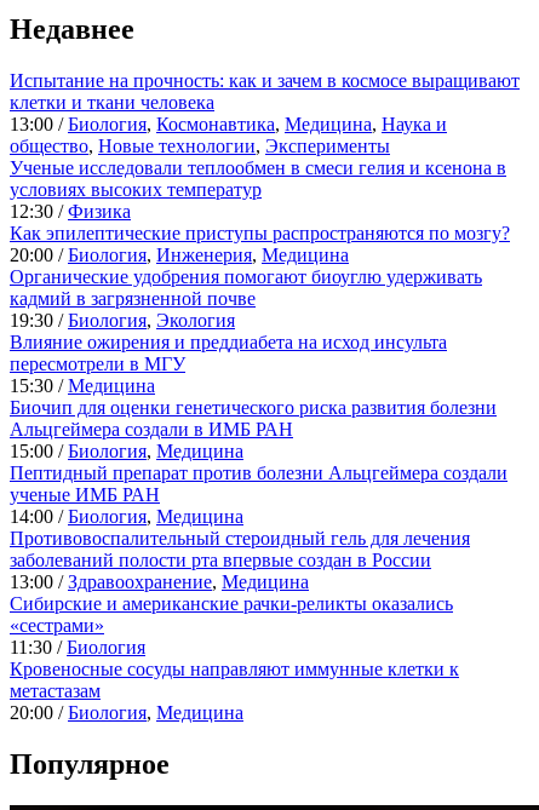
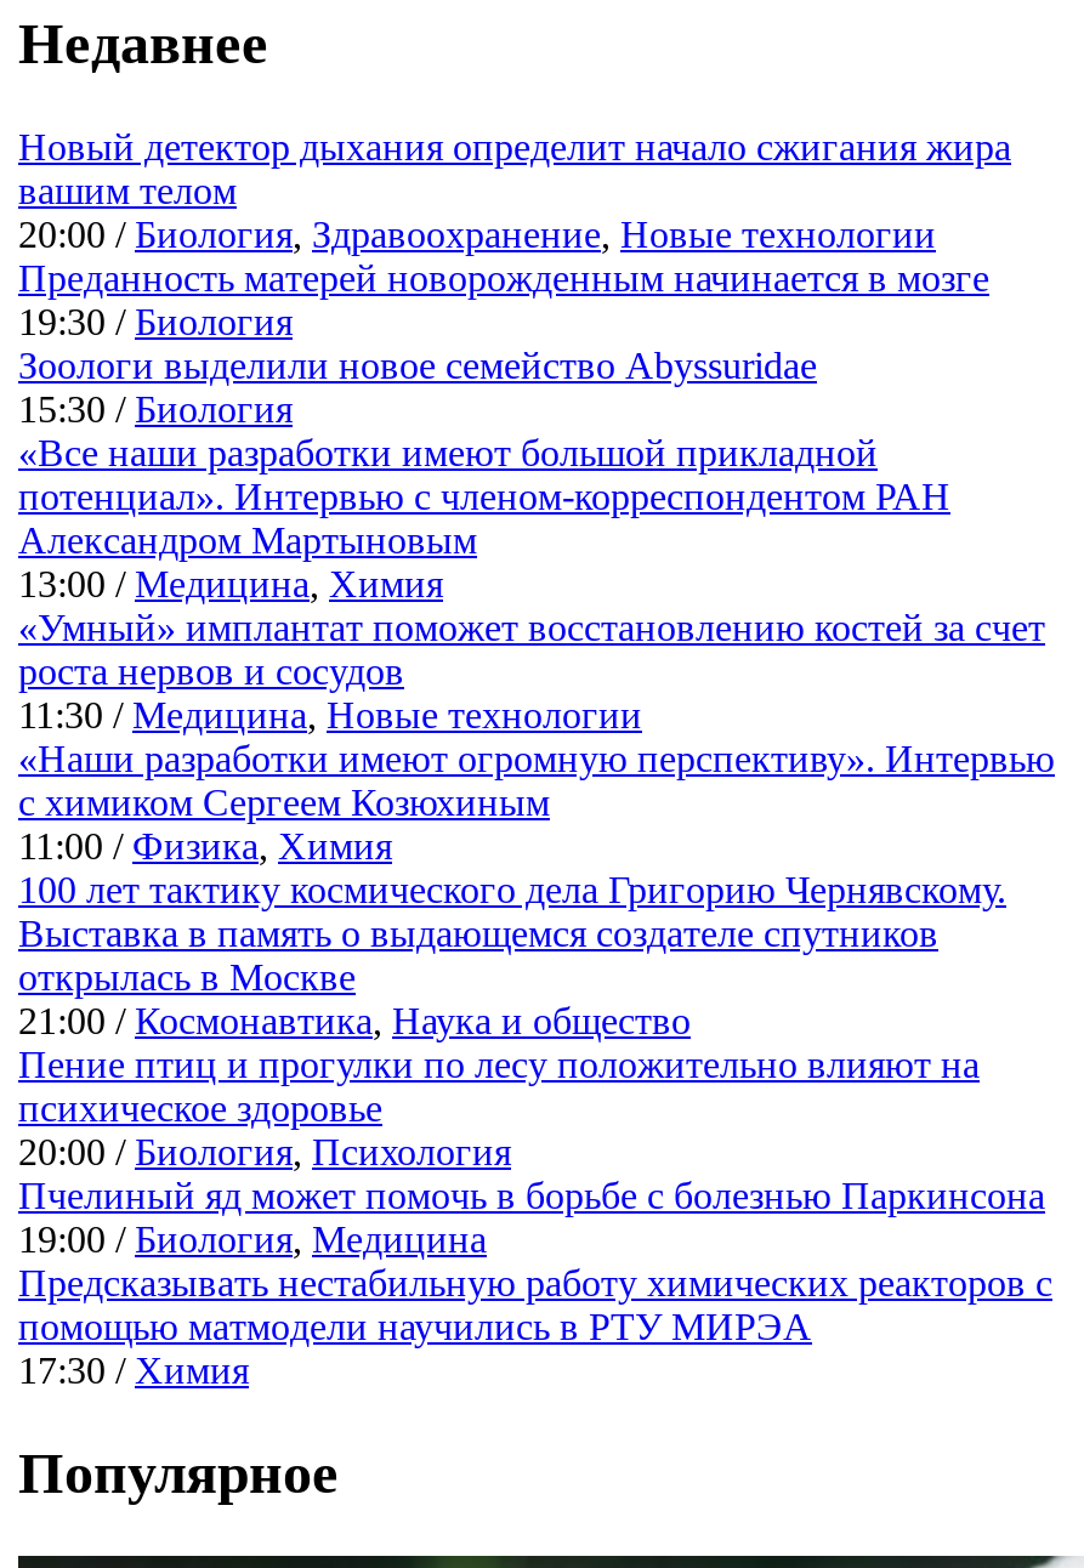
- Испытание на прочность: как и зачем в космосе выращивают
- клетки и ткани человека
- 13:00 / Биология, Космонавтика, Медицина, Наука и
- общество, Новые технологии, Эксперименты
- Ученые исследовали теплообмен в смеси гелия и ксенона в
- условиях высоких температур
- 12:30 / Физика
- Как эпилептические приступы распространяются по мозгу?
- 20:00 / Биология, Инженерия, Медицина
- Органические удобрения помогают биоуглю удерживать
- кадмий в загрязненной почве
- 19:30 / Биология, Экология
- Влияние ожирения и преддиабета на исход инсульта
- пересмотрели в МГУ
- 15:30 / Медицина
- Биочип для оценки генетического риска развития болезни
- Альцгеймера создали в ИМБ РАН
- 15:00 / Биология, Медицина
- Пептидный препарат против болезни Альцгеймера создали
- ученые ИМБ РАН
- 14:00 / Биология, Медицина
- Противовоспалительный стероидный гель для лечения
- заболеваний полости рта впервые создан в России
- 13:00 / Здравоохранение, Медицина
- Сибирские и американские рачки-реликты оказались
- «сестрами»
- 11:30 / Биология
- Кровеносные сосуды направляют иммунные клетки к
- метастазам
- 20:00 / Биология, Медицина
+ Новый детектор дыхания определит начало сжигания жира
+ вашим телом
+ 20:00 / Биология, Здравоохранение, Новые технологии
+ Преданность матерей новорожденным начинается в мозге
+ 19:30 / Биология
+ Зоологи выделили новое семейство Abyssuridae
+ 15:30 / Биология
+ «Все наши разработки имеют большой прикладной
+ потенциал». Интервью с членом-корреспондентом РАН
+ Александром Мартыновым
+ 13:00 / Медицина, Химия
+ «Умный» имплантат поможет восстановлению костей за счет
+ роста нервов и сосудов
+ 11:30 / Медицина, Новые технологии
+ «Наши разработки имеют огромную перспективу». Интервью
+ с химиком Сергеем Козюхиным
+ 11:00 / Физика, Химия
+ 100 лет тактику космического дела Григорию Чернявскому.
+ Выставка в память о выдающемся создателе спутников
+ открылась в Москве
+ 21:00 / Космонавтика, Наука и общество
+ Пение птиц и прогулки по лесу положительно влияют на
+ психическое здоровье
+ 20:00 / Биология, Психология
+ Пчелиный яд может помочь в борьбе с болезнью Паркинсона
+ 19:00 / Биология, Медицина
+ Предсказывать нестабильную работу химических реакторов с
+ помощью матмодели научились в РТУ МИРЭА
+ 17:30 /Химия
